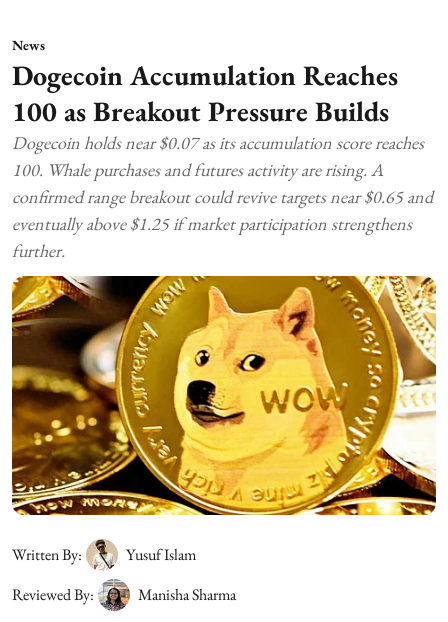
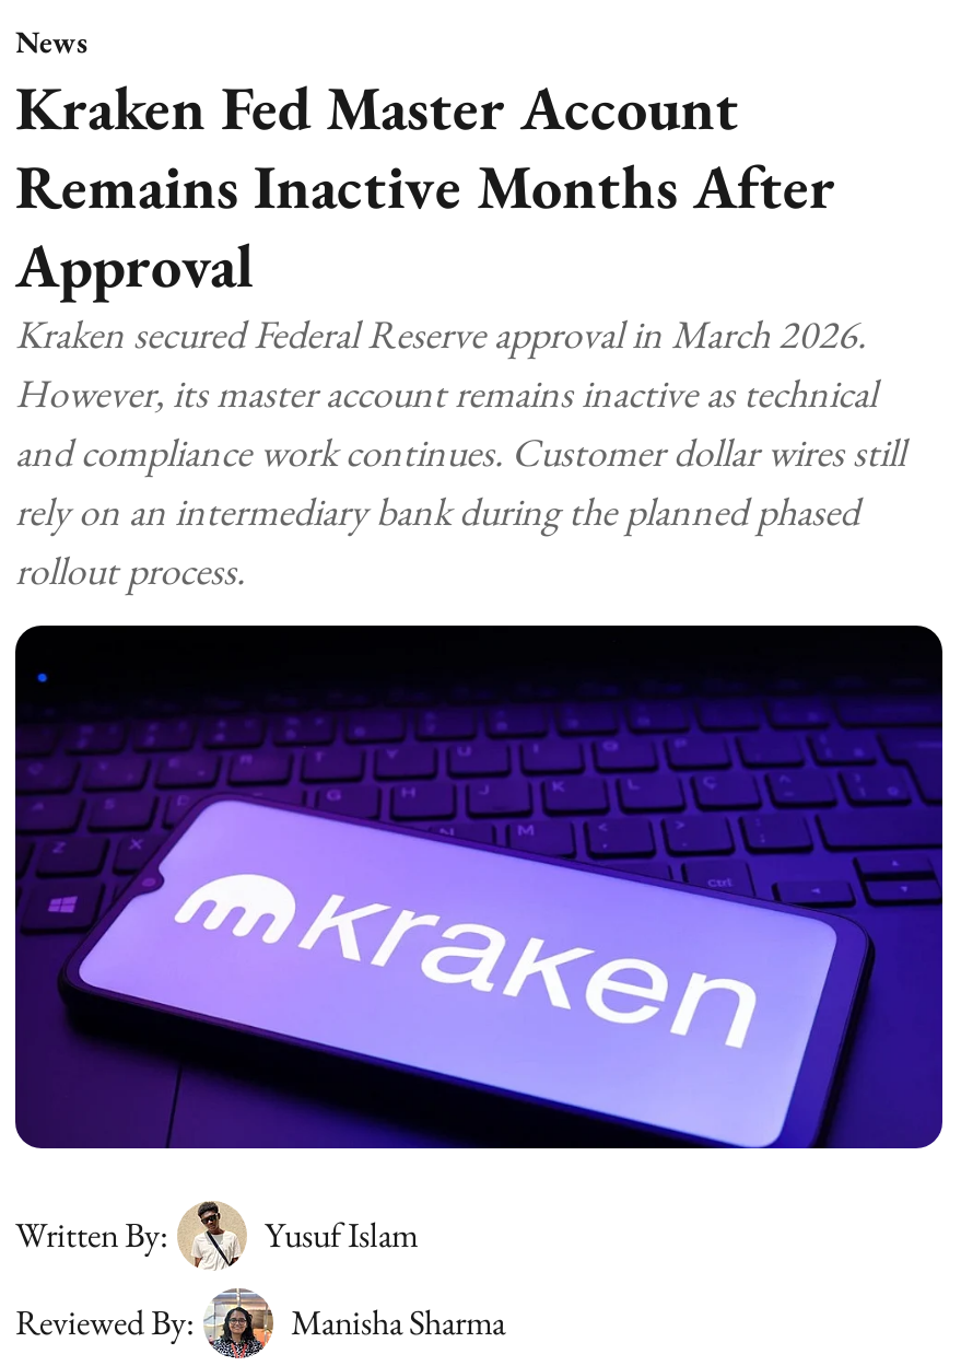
- Dogecoin Accumulation Reaches
- 100 as Breakout Pressure Builds
- Dogecoin holds near $0.07 as its accumulation score reaches
- 100. Whale purchases and futures activity are rising. A
- confirmed range breakout could revive targets near $0.65 and
- eventually above $1.25 if market participation strengthens
- further.
+ Kraken Fed Master Account
+ Remains Inactive Months After
+ Approval
+ Kraken secured Federal Reserve approval in March 2026.
+ However, its master account remains inactive as technical
+ and compliance work continues. Customer dollar wires still
+ rely on an intermediary bank during the planned phased
+ rollout process.

- [image]
+ [image]
